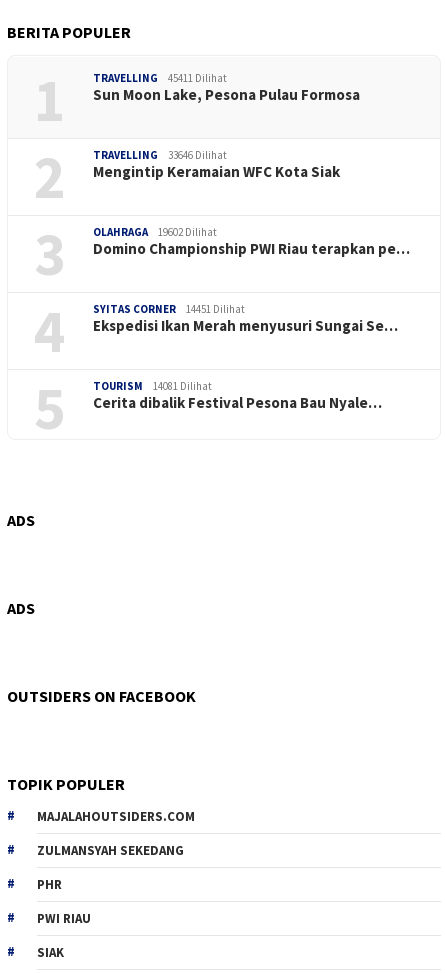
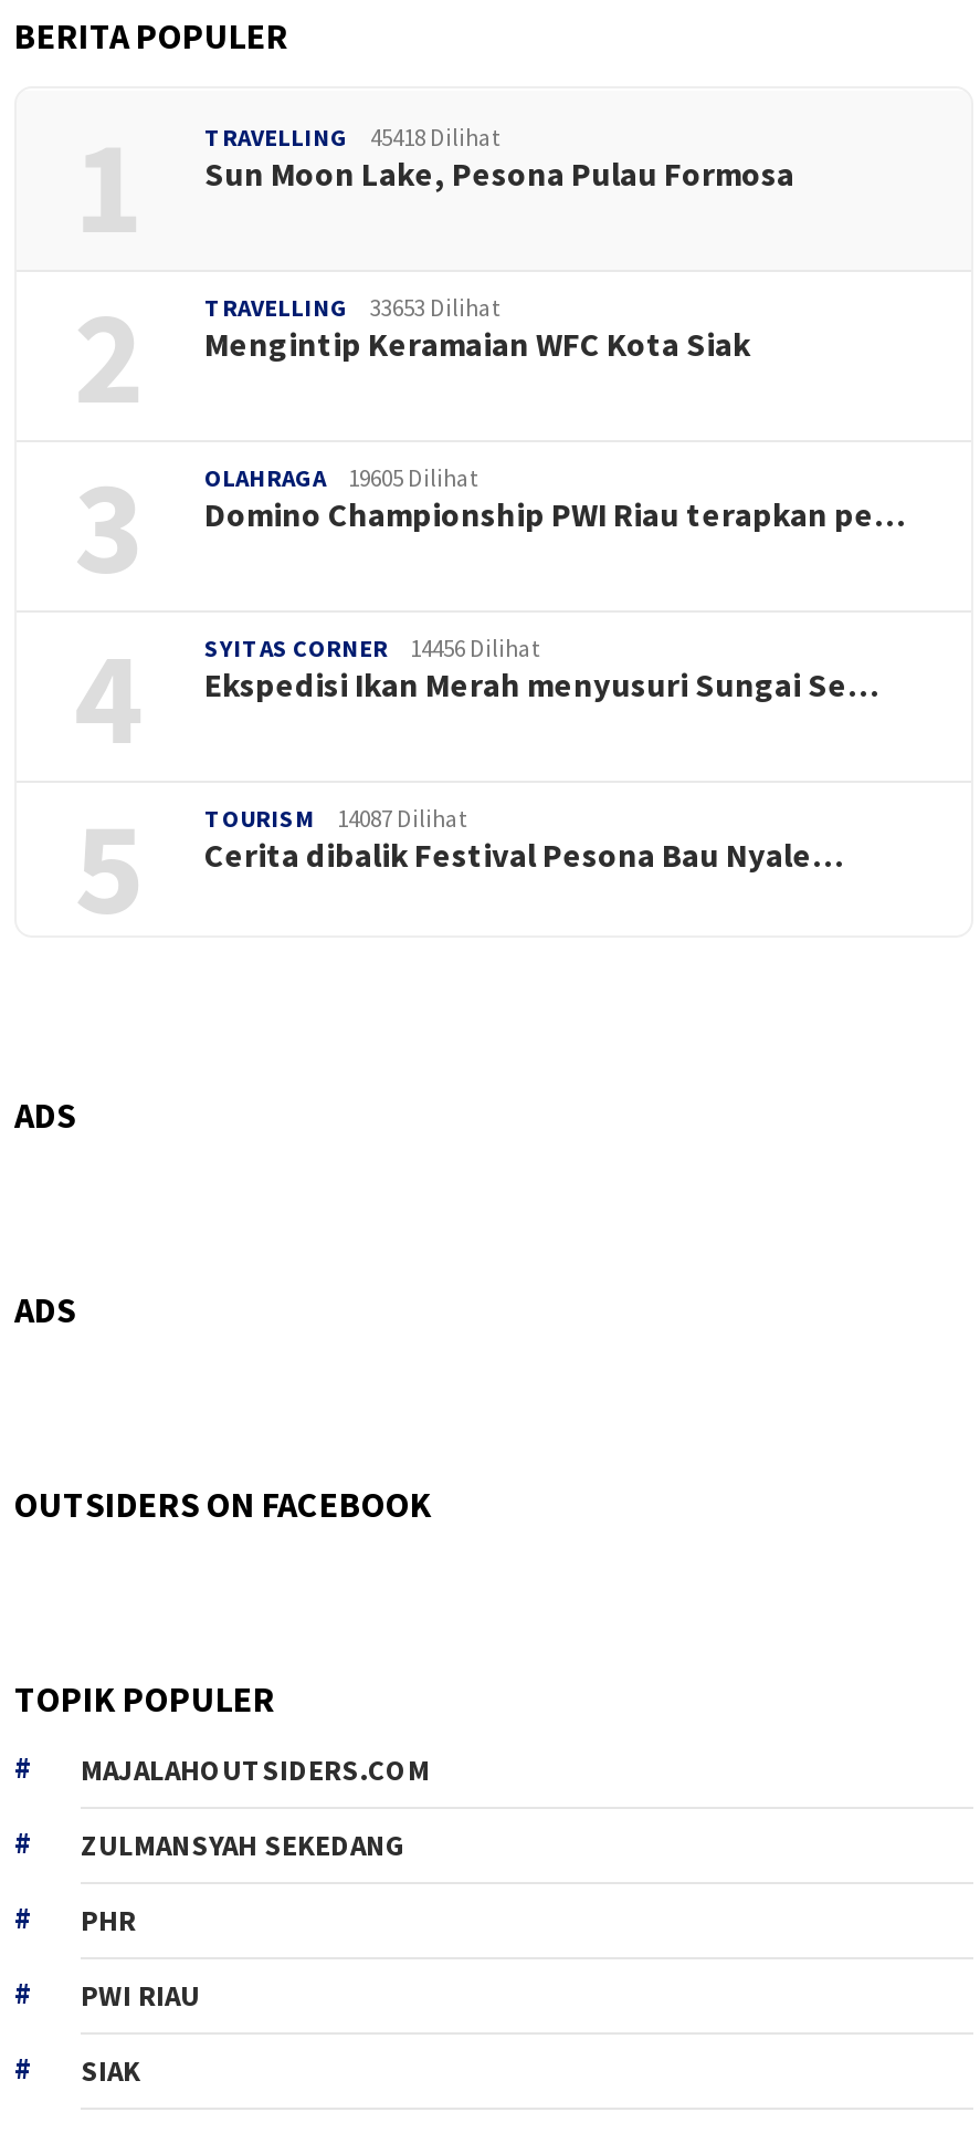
- TRAVELLING 45411 Dilihat
+ TRAVELLING 45418 Dilihat

- TRAVELLING 33646 Dilihat
+ TRAVELLING 33653 Dilihat

- OLAHRAGA 19602 Dilihat
+ OLAHRAGA 19605 Dilihat

- SYITAS CORNER 14451 Dilihat
+ SYITAS CORNER 14456 Dilihat

- TOURISM 14081 Dilihat
+ TOURISM 14087 Dilihat
